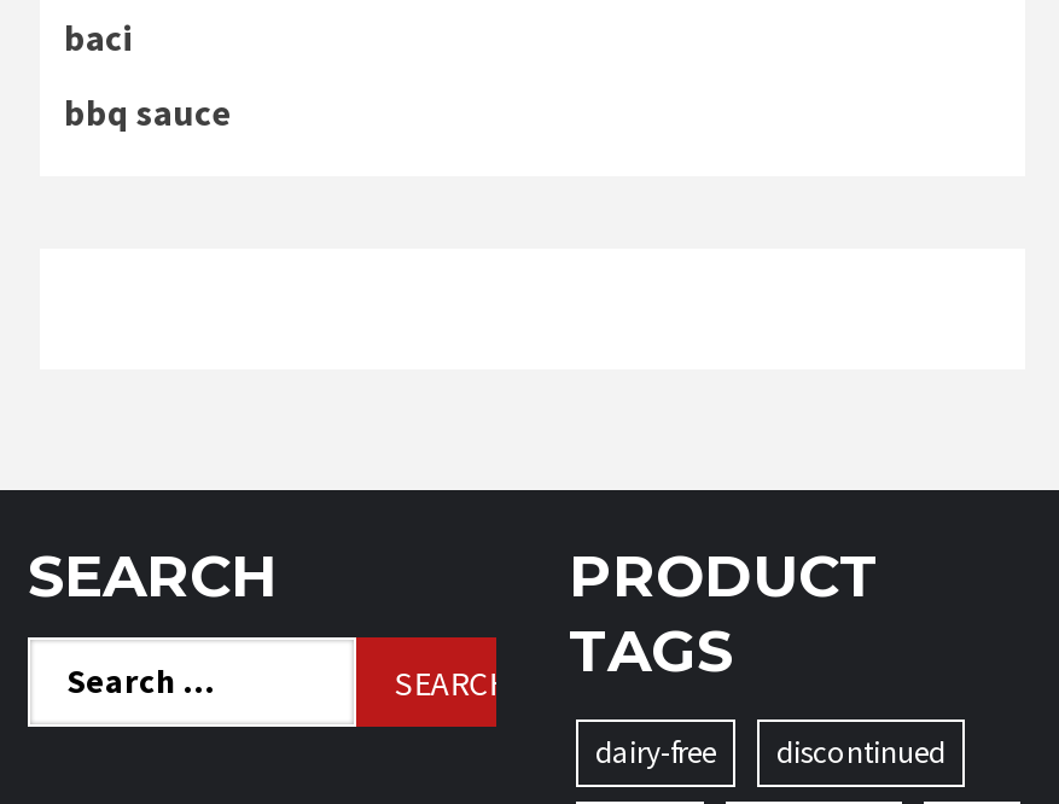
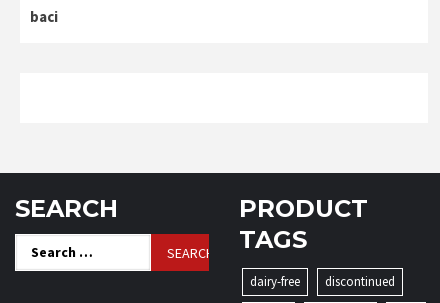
- bbq sauce
